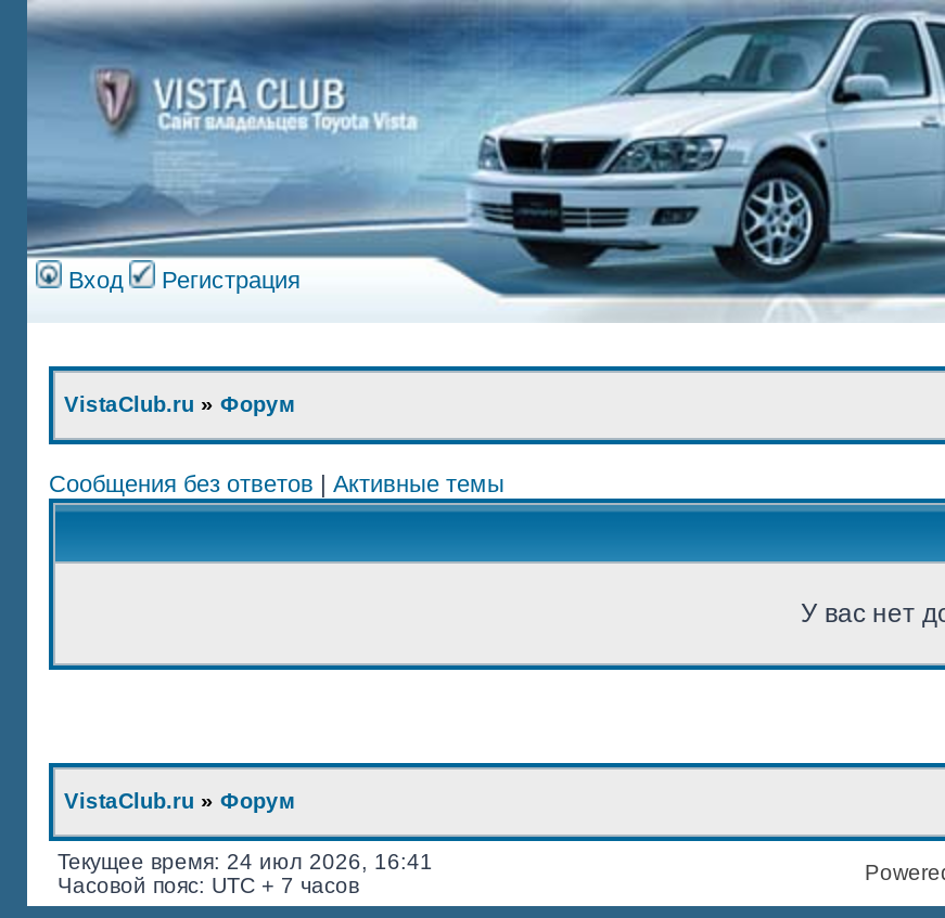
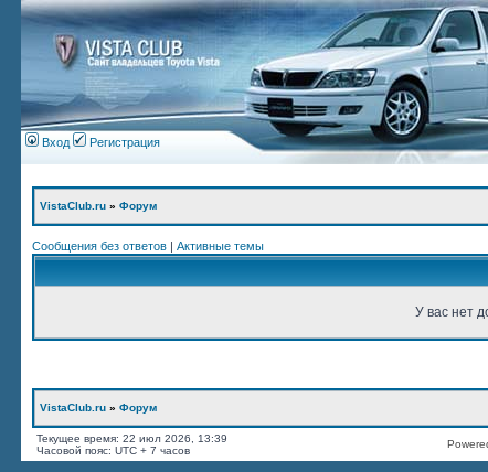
- Текущее время: 24 июл 2026, 16:41
+ Текущее время: 22 июл 2026, 13:39
